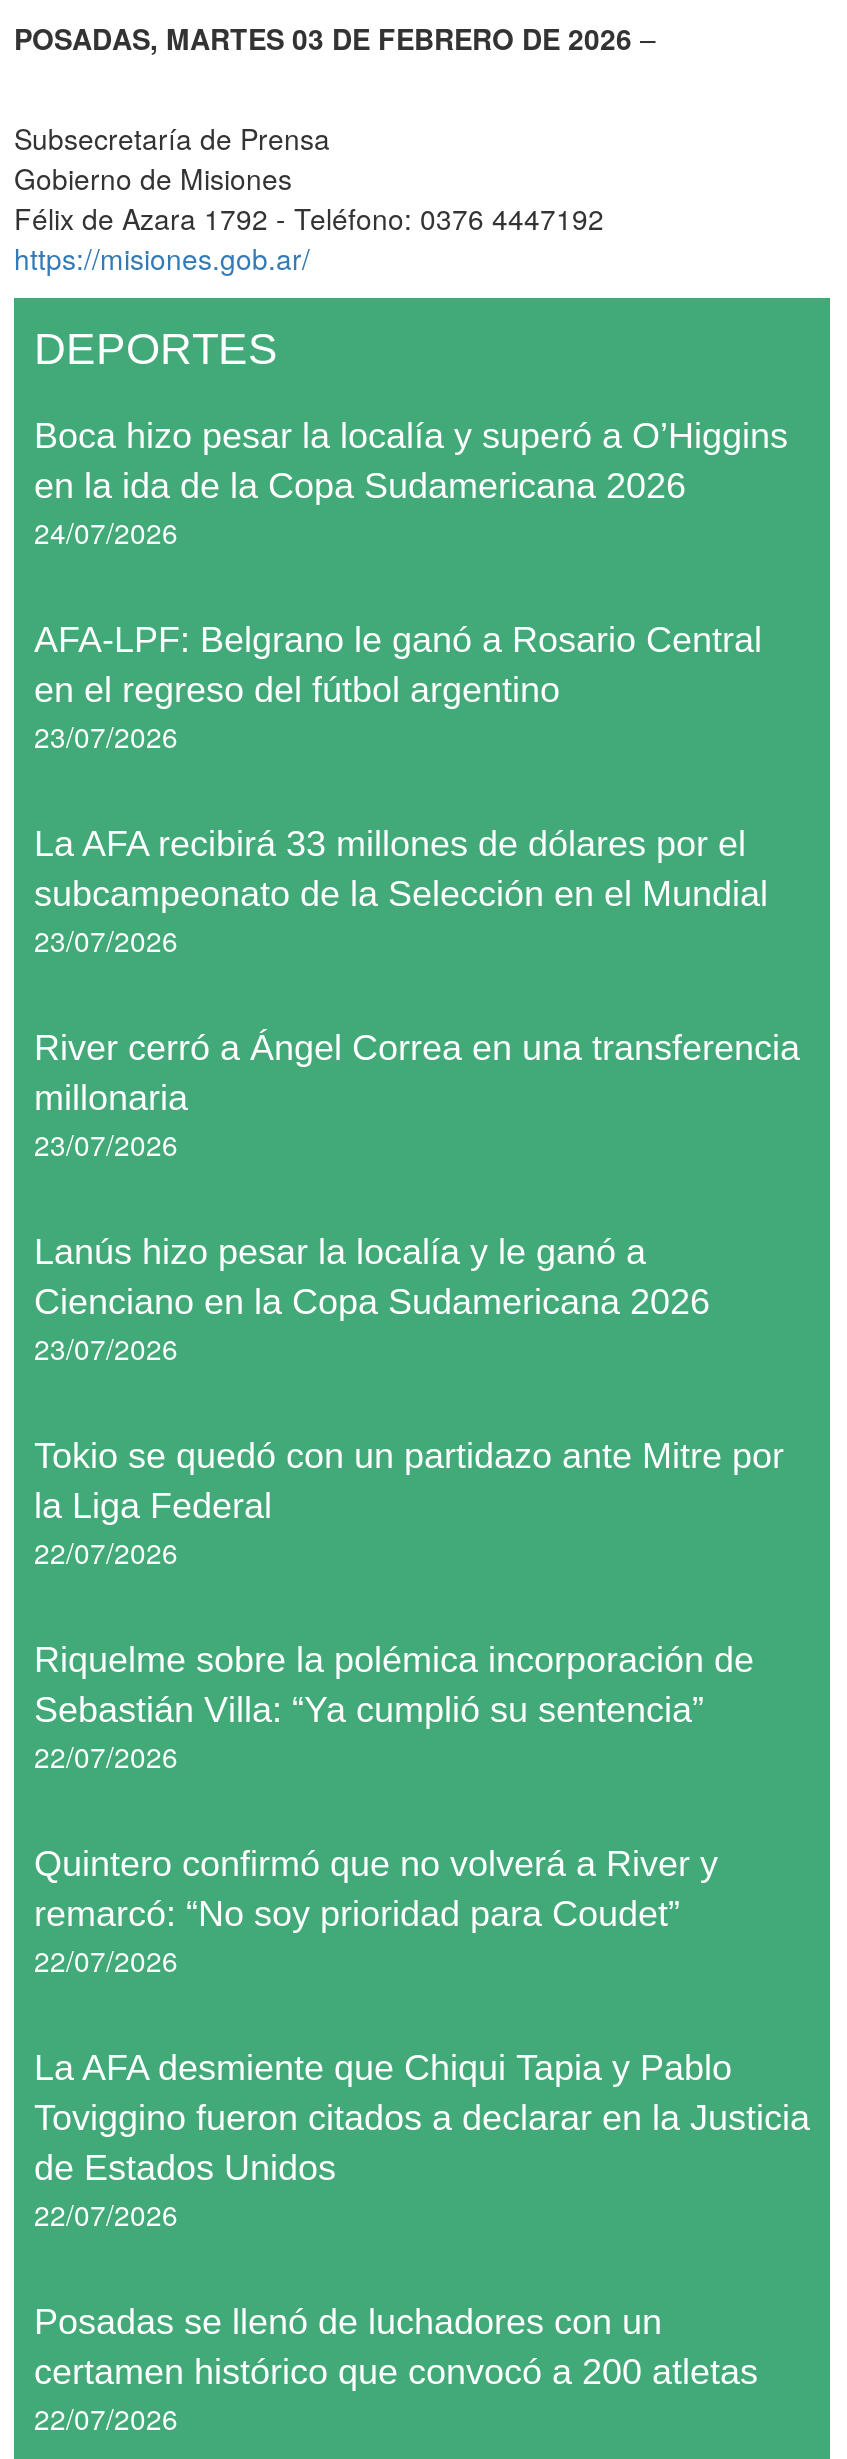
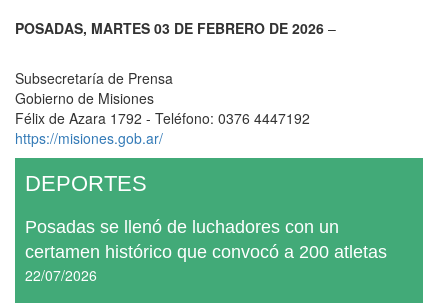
- Boca hizo pesar la localía y superó a O’Higgins
- en la ida de la Copa Sudamericana 2026
- 24/07/2026
- AFA-LPF: Belgrano le ganó a Rosario Central
- en el regreso del fútbol argentino
- 23/07/2026
- La AFA recibirá 33 millones de dólares por el
- subcampeonato de la Selección en el Mundial
- 23/07/2026
- River cerró a Ángel Correa en una transferencia
- millonaria
- 23/07/2026
- Lanús hizo pesar la localía y le ganó a
- Cienciano en la Copa Sudamericana 2026
- 23/07/2026
- Tokio se quedó con un partidazo ante Mitre por
- la Liga Federal
- 22/07/2026
- Riquelme sobre la polémica incorporación de
- Sebastián Villa: “Ya cumplió su sentencia”
- 22/07/2026
- Quintero confirmó que no volverá a River y
- remarcó: “No soy prioridad para Coudet”
- 22/07/2026
- La AFA desmiente que Chiqui Tapia y Pablo
- Toviggino fueron citados a declarar en la Justicia
- de Estados Unidos
- 22/07/2026
